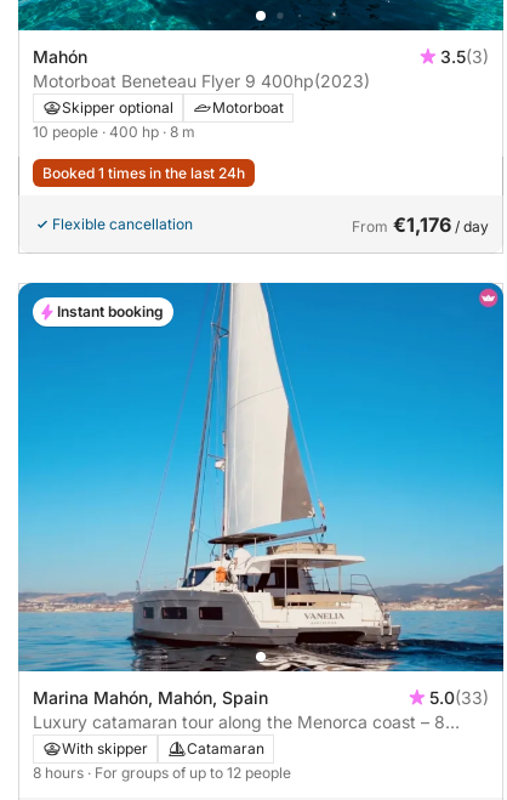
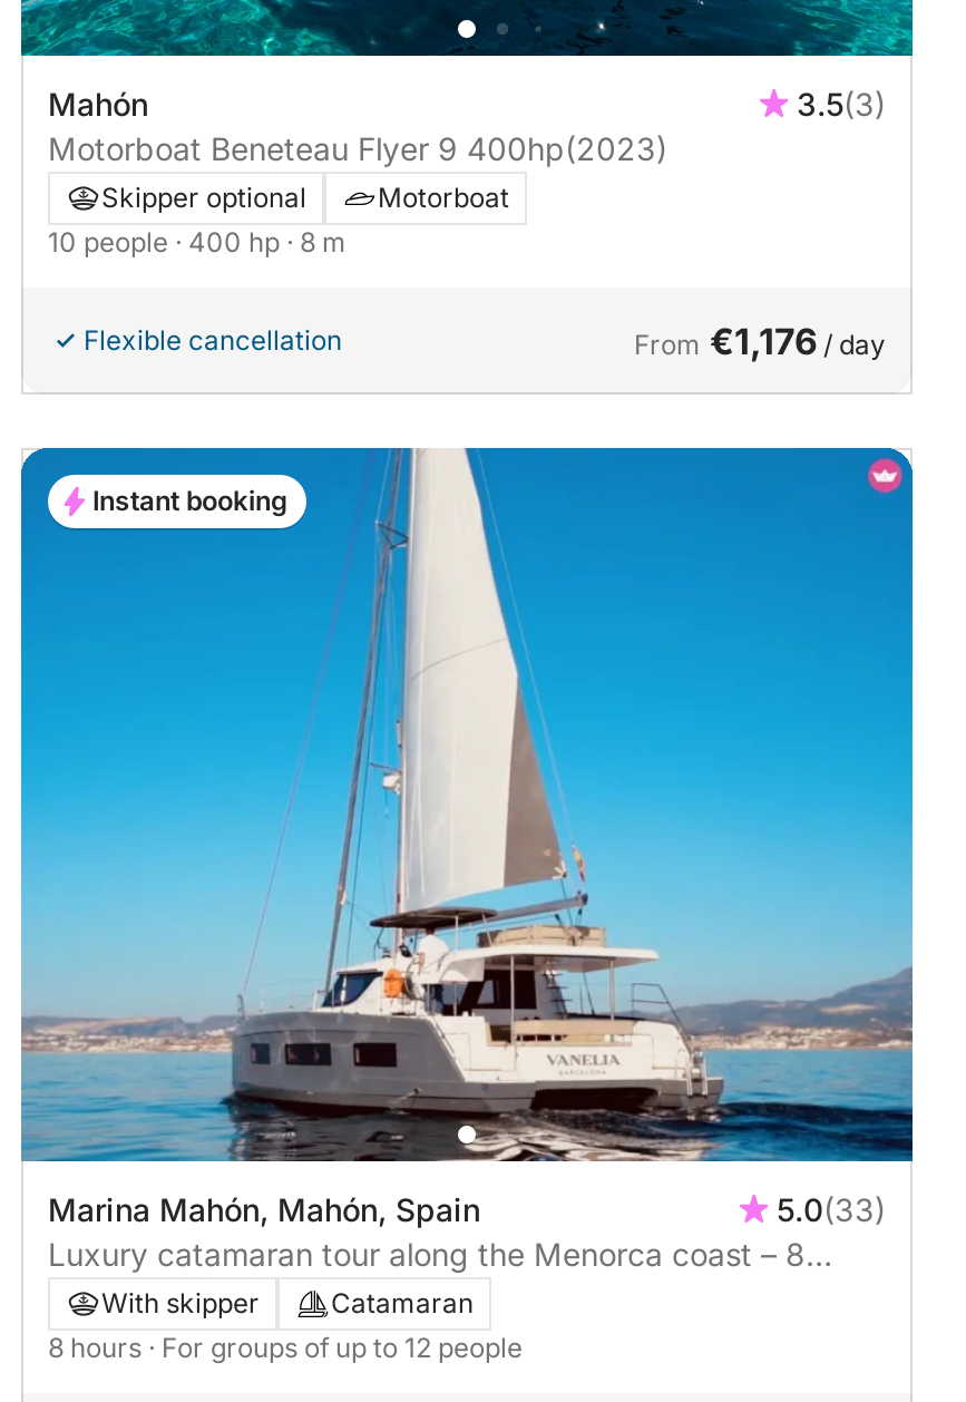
- Booked 1 times in the last 24h
